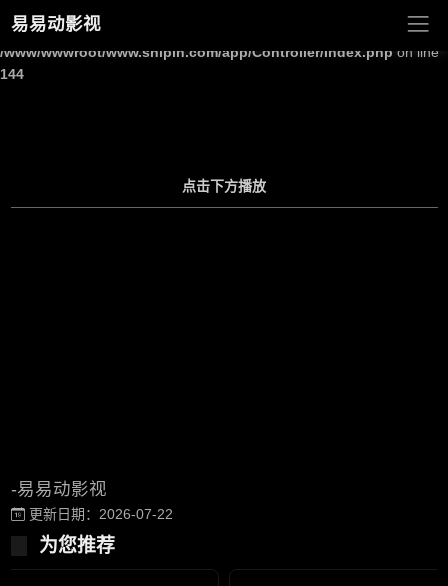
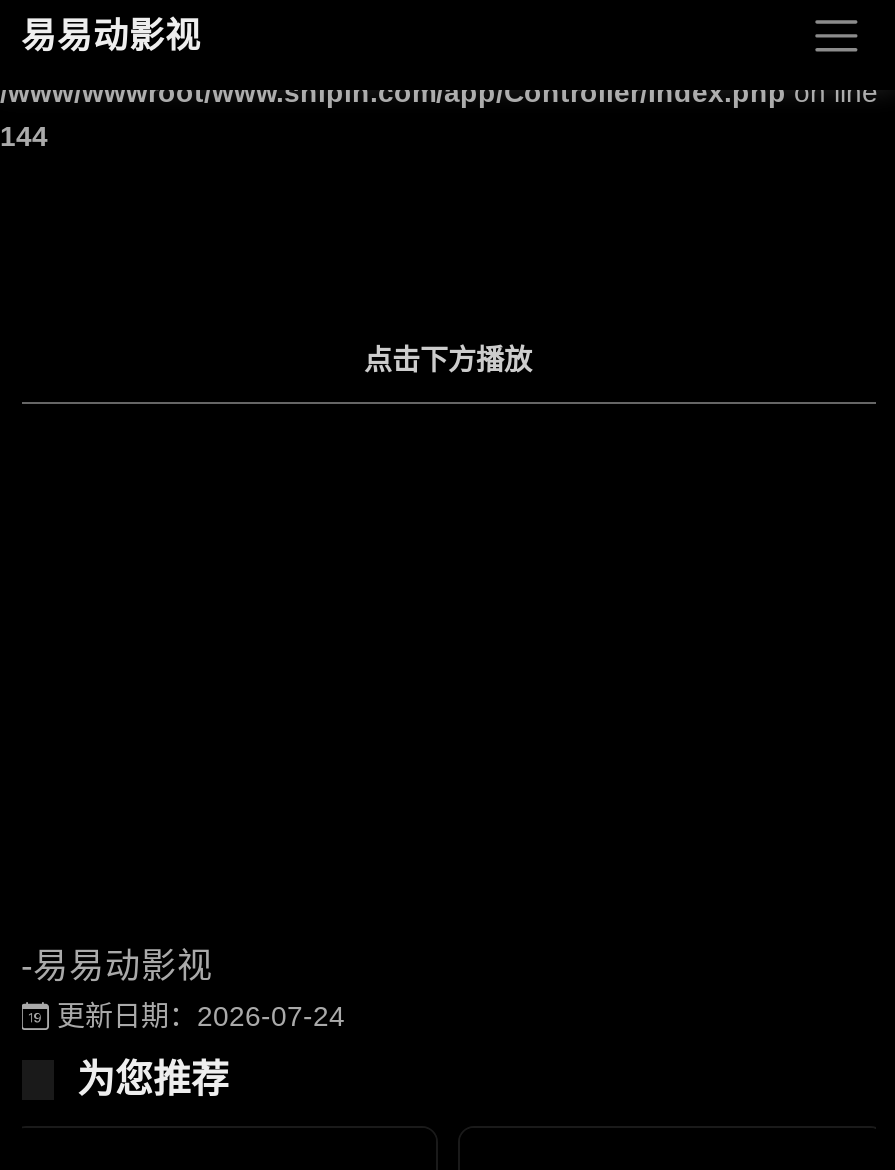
- 更新日期：2026-07-22
+ 更新日期：2026-07-24
